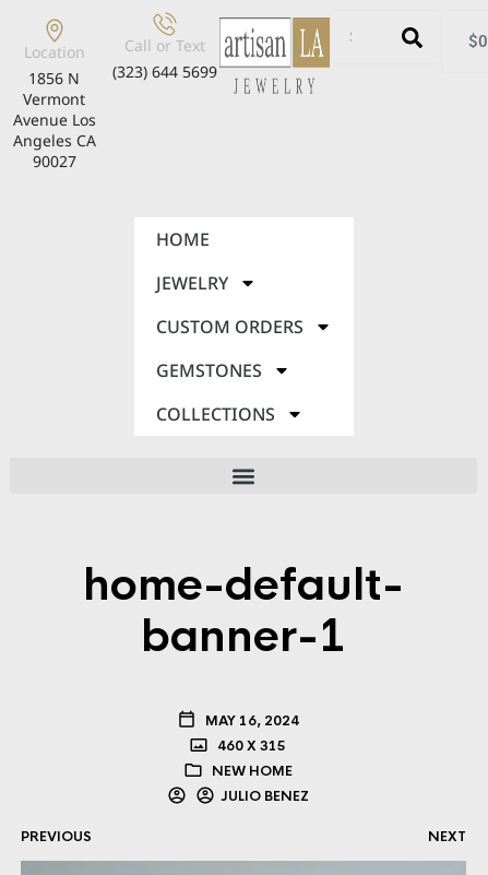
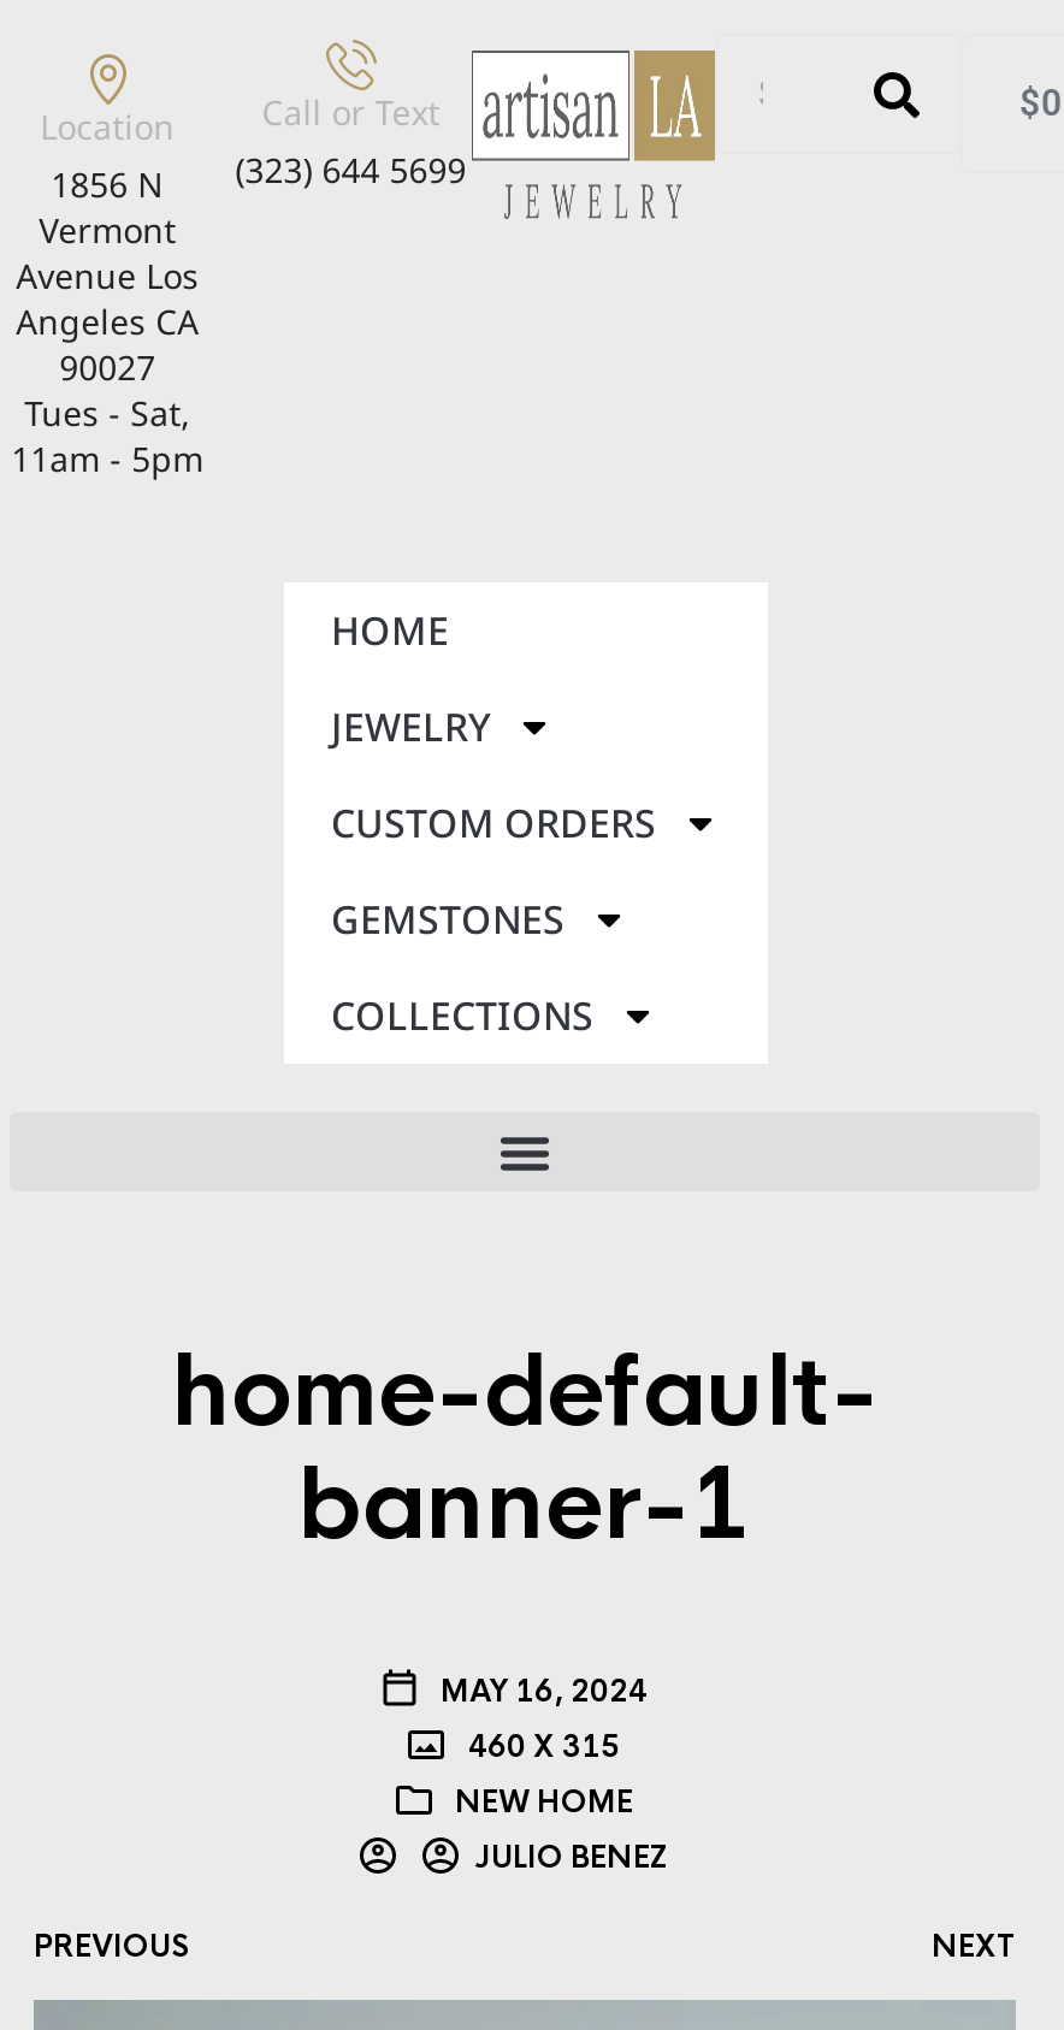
+ Tues - Sat,
+ 11am - 5pm
